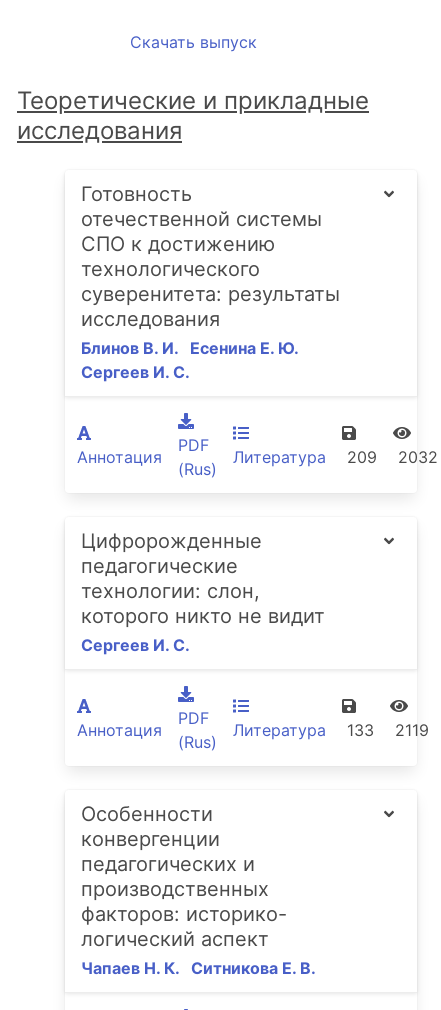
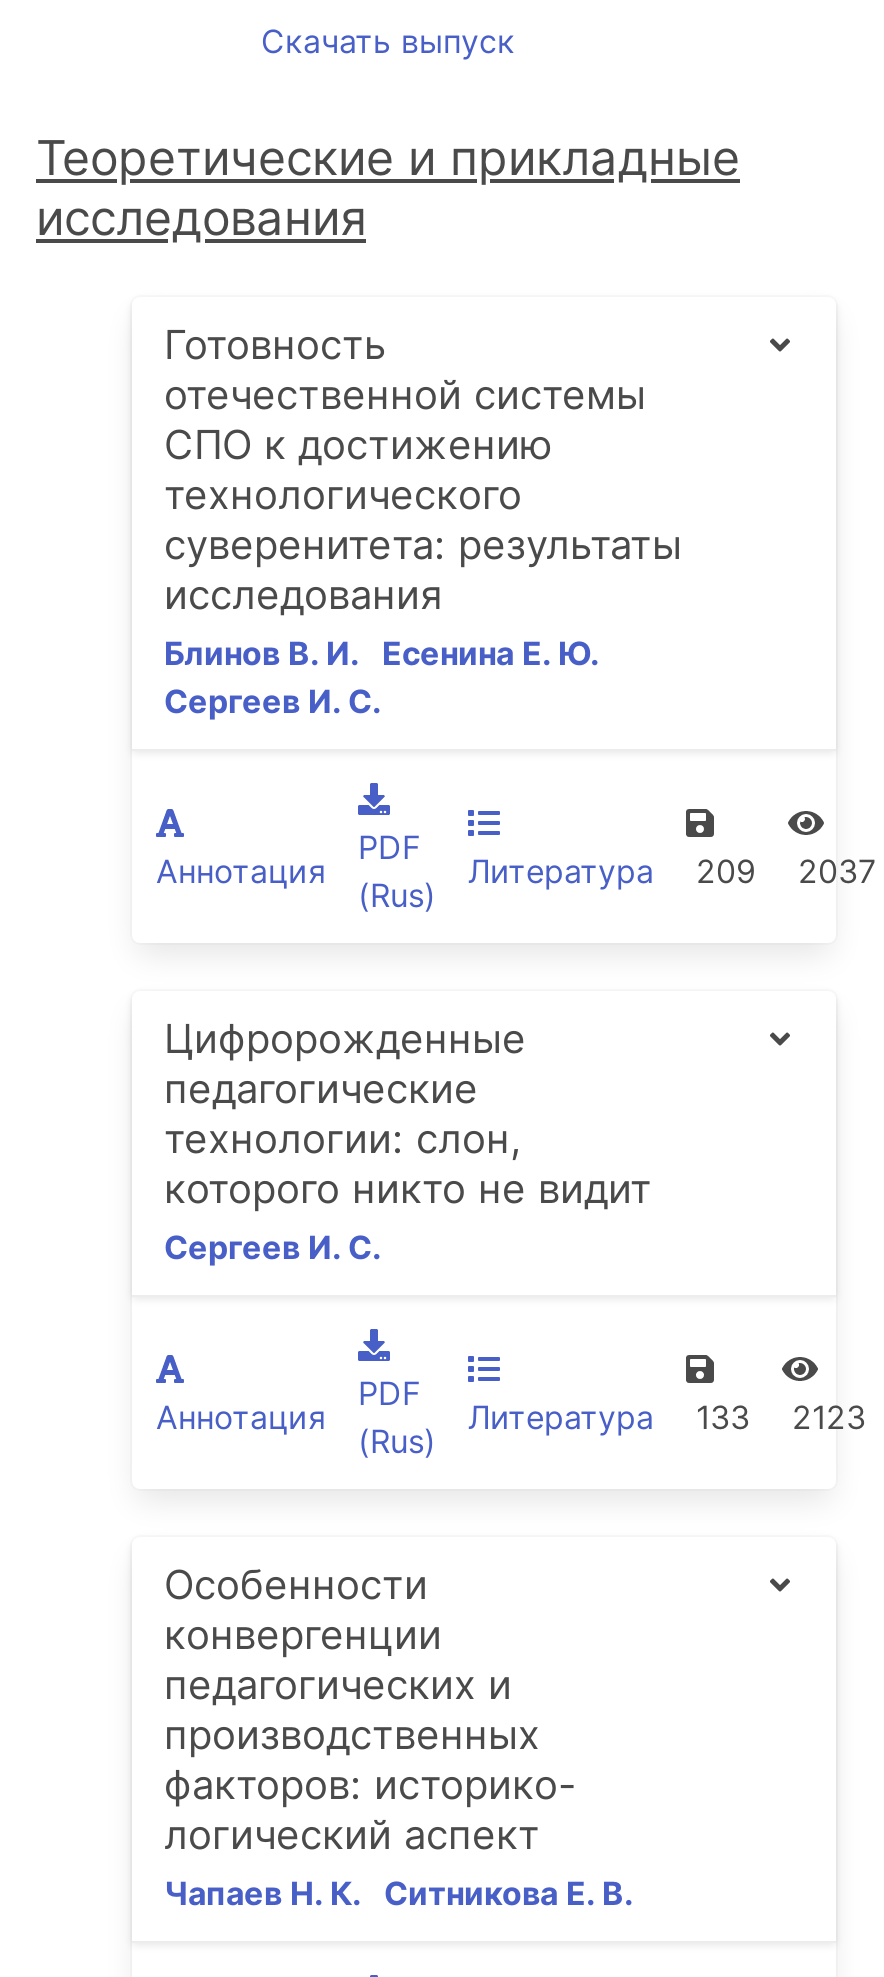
- Литература 209 2032
+ Литература 209 2037

- Литература 133 2119
+ Литература 133 2123
